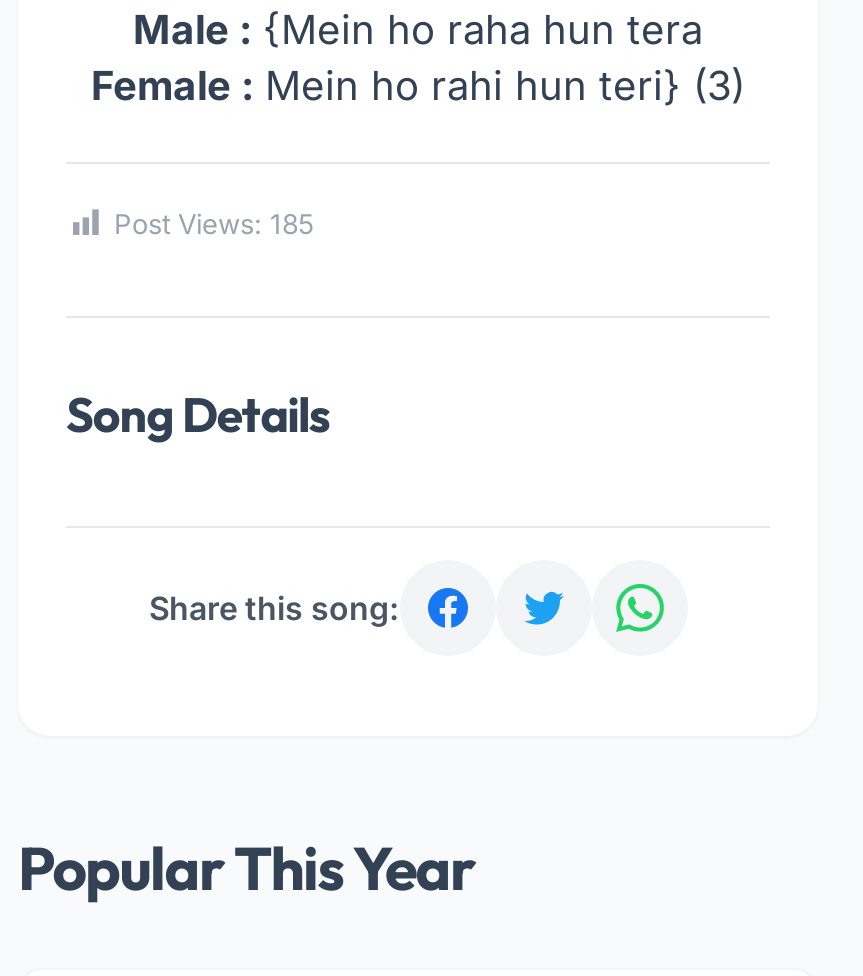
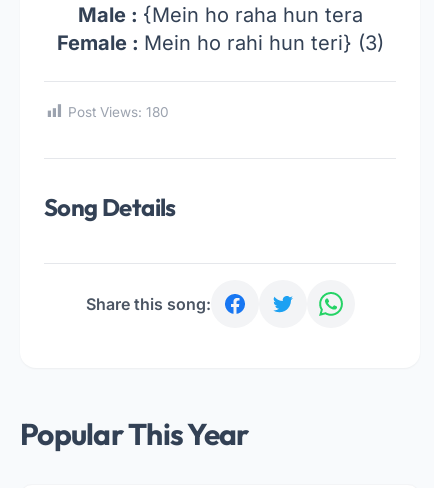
- Post Views: 185
+ Post Views: 180
